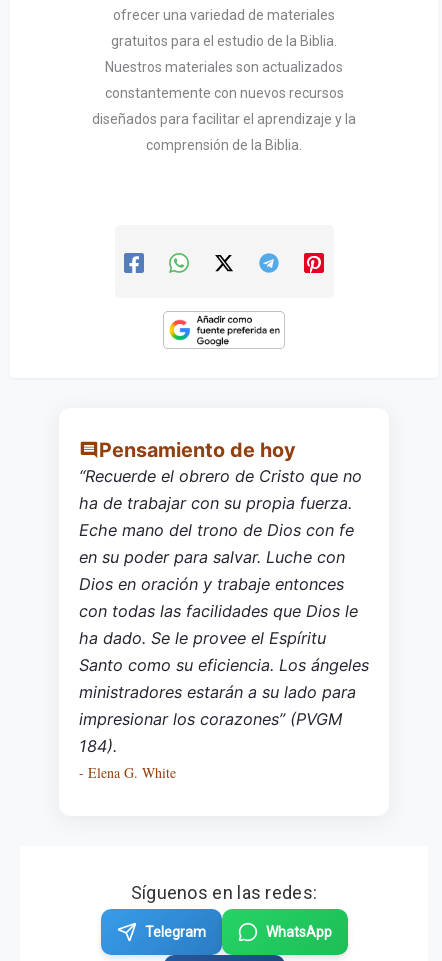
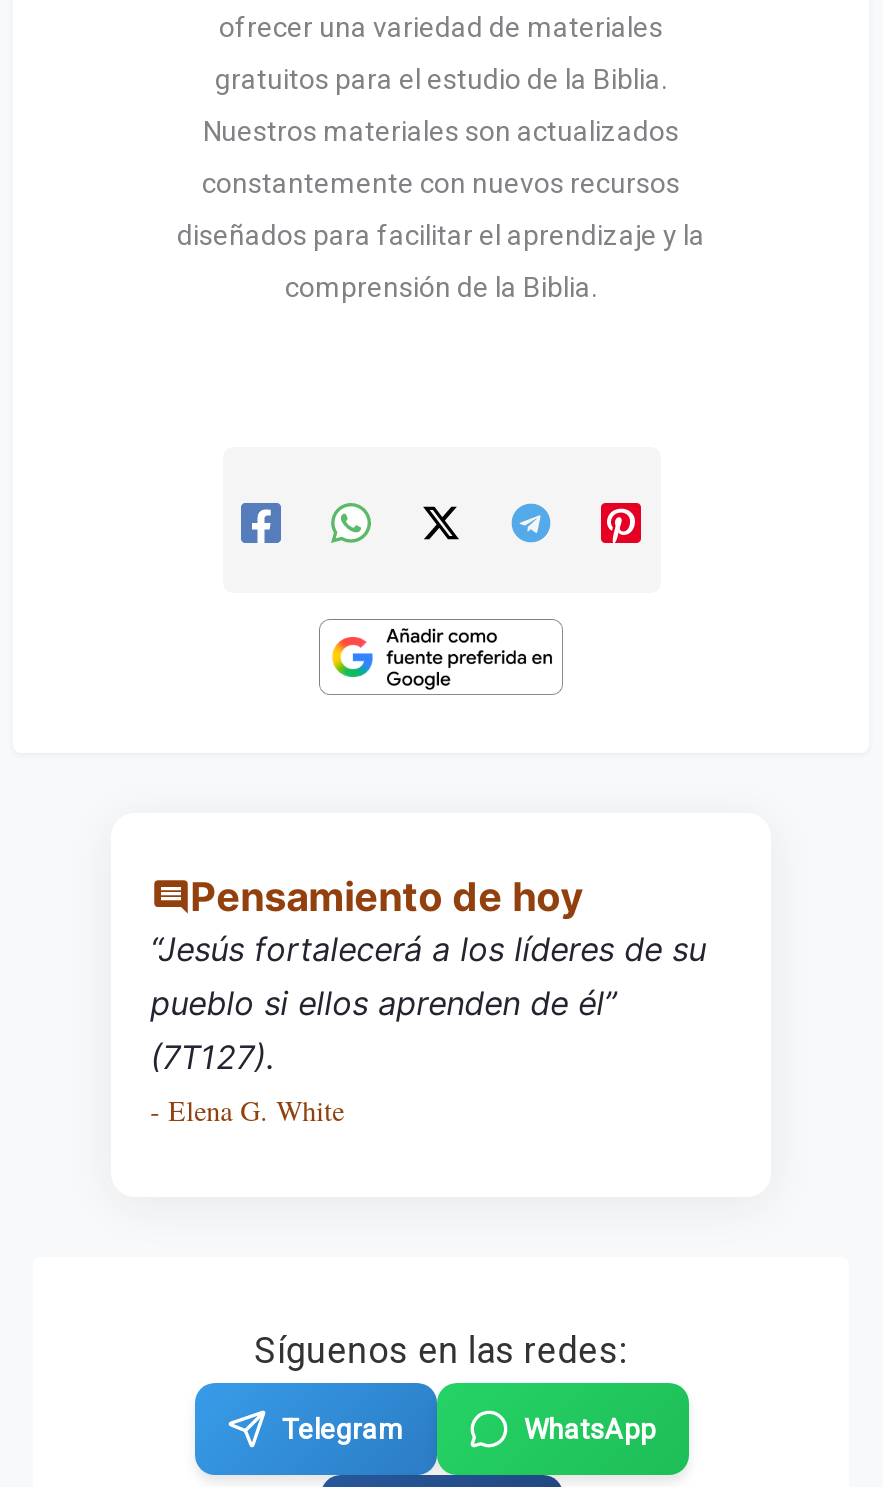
- “Recuerde el obrero de Cristo que no
- ha de trabajar con su propia fuerza.
- Eche mano del trono de Dios con fe
- en su poder para salvar. Luche con
- Dios en oración y trabaje entonces
- con todas las facilidades que Dios le
- ha dado. Se le provee el Espíritu
- Santo como su eficiencia. Los ángeles
- ministradores estarán a su lado para
- impresionar los corazones” (PVGM
- 184).
+ “Jesús fortalecerá a los líderes de su
+ pueblo si ellos aprenden de él”
+ (7T127).
